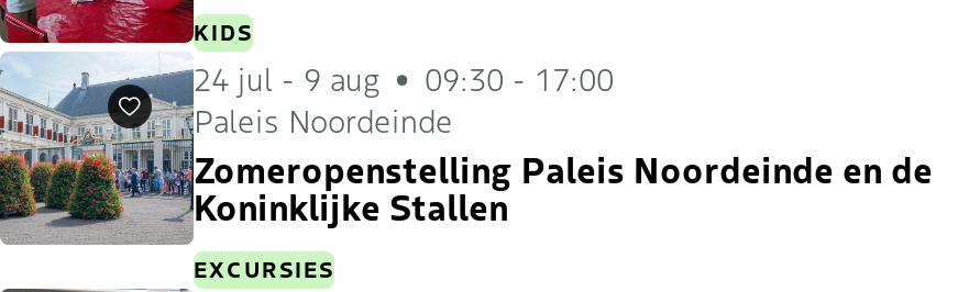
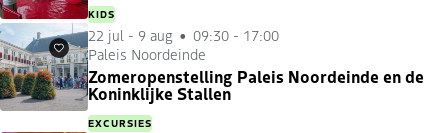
- 24 jul - 9 aug 09:30 - 17:00
+ 22 jul - 9 aug 09:30 - 17:00
